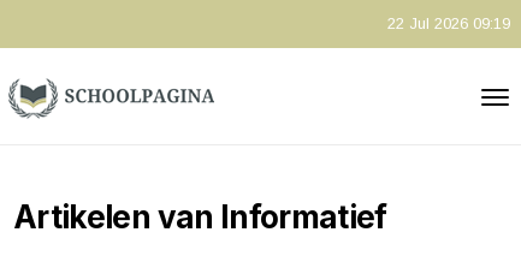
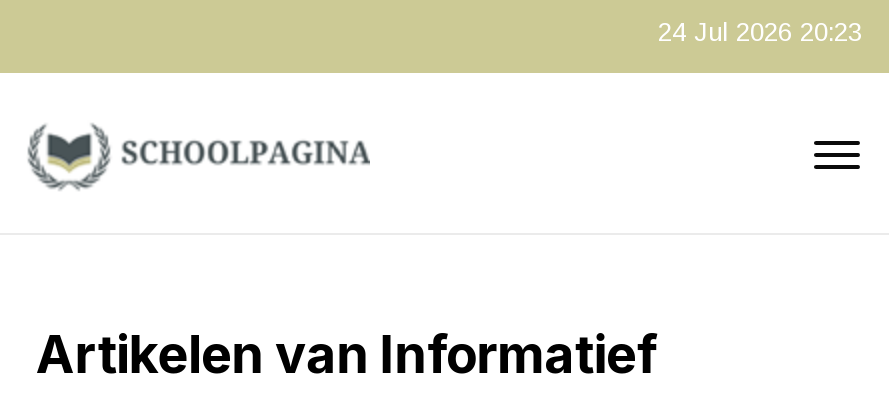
- 22 Jul 2026 09:19
+ 24 Jul 2026 20:23
